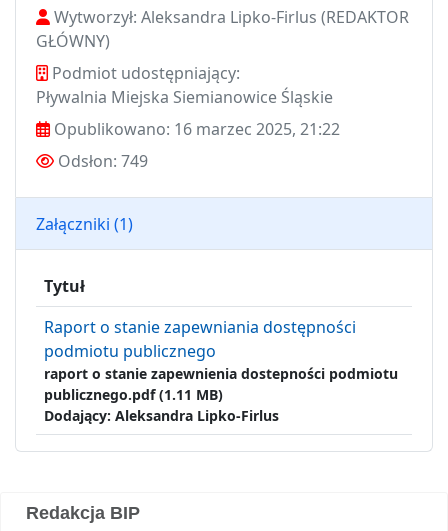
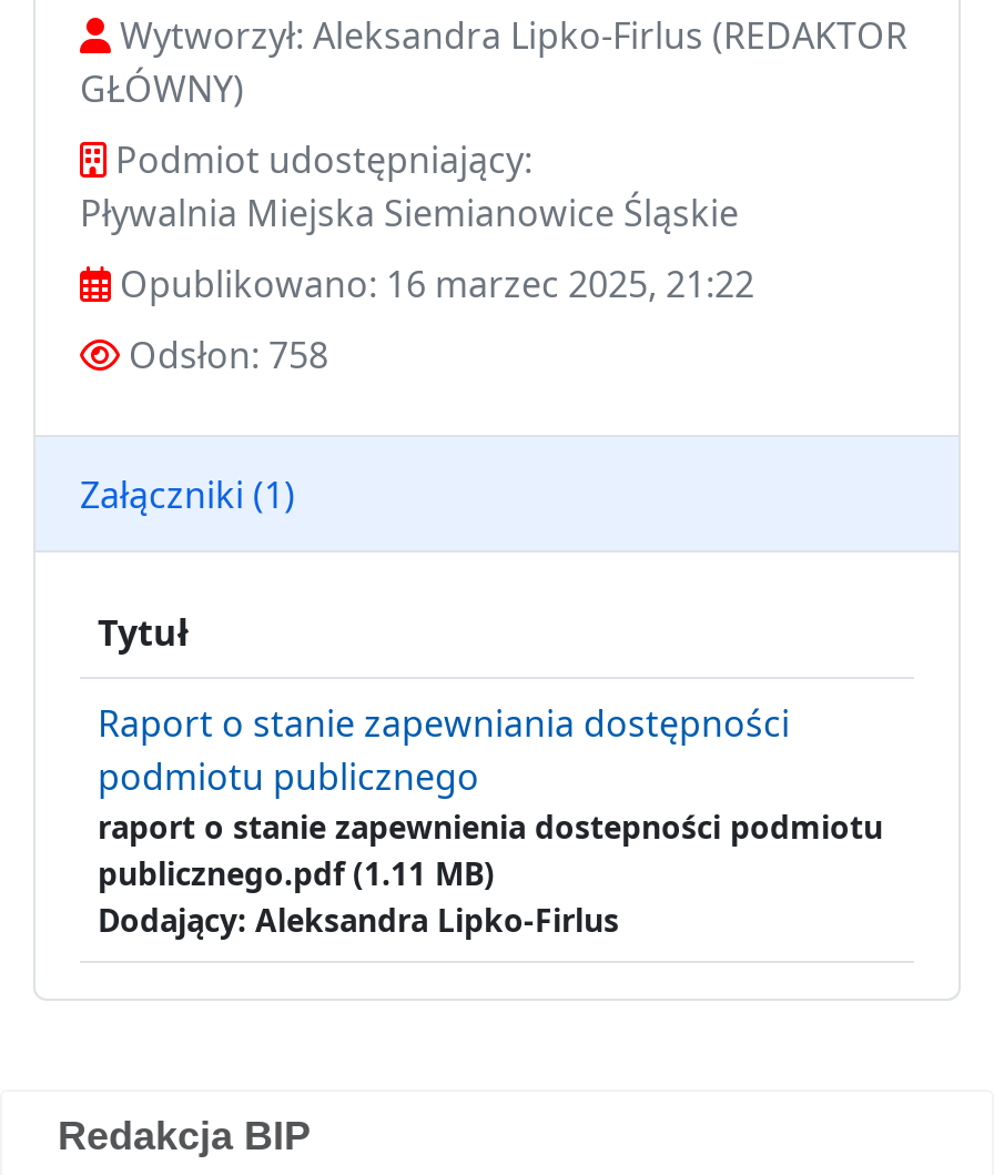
- Odsłon: 749
+ Odsłon: 758
